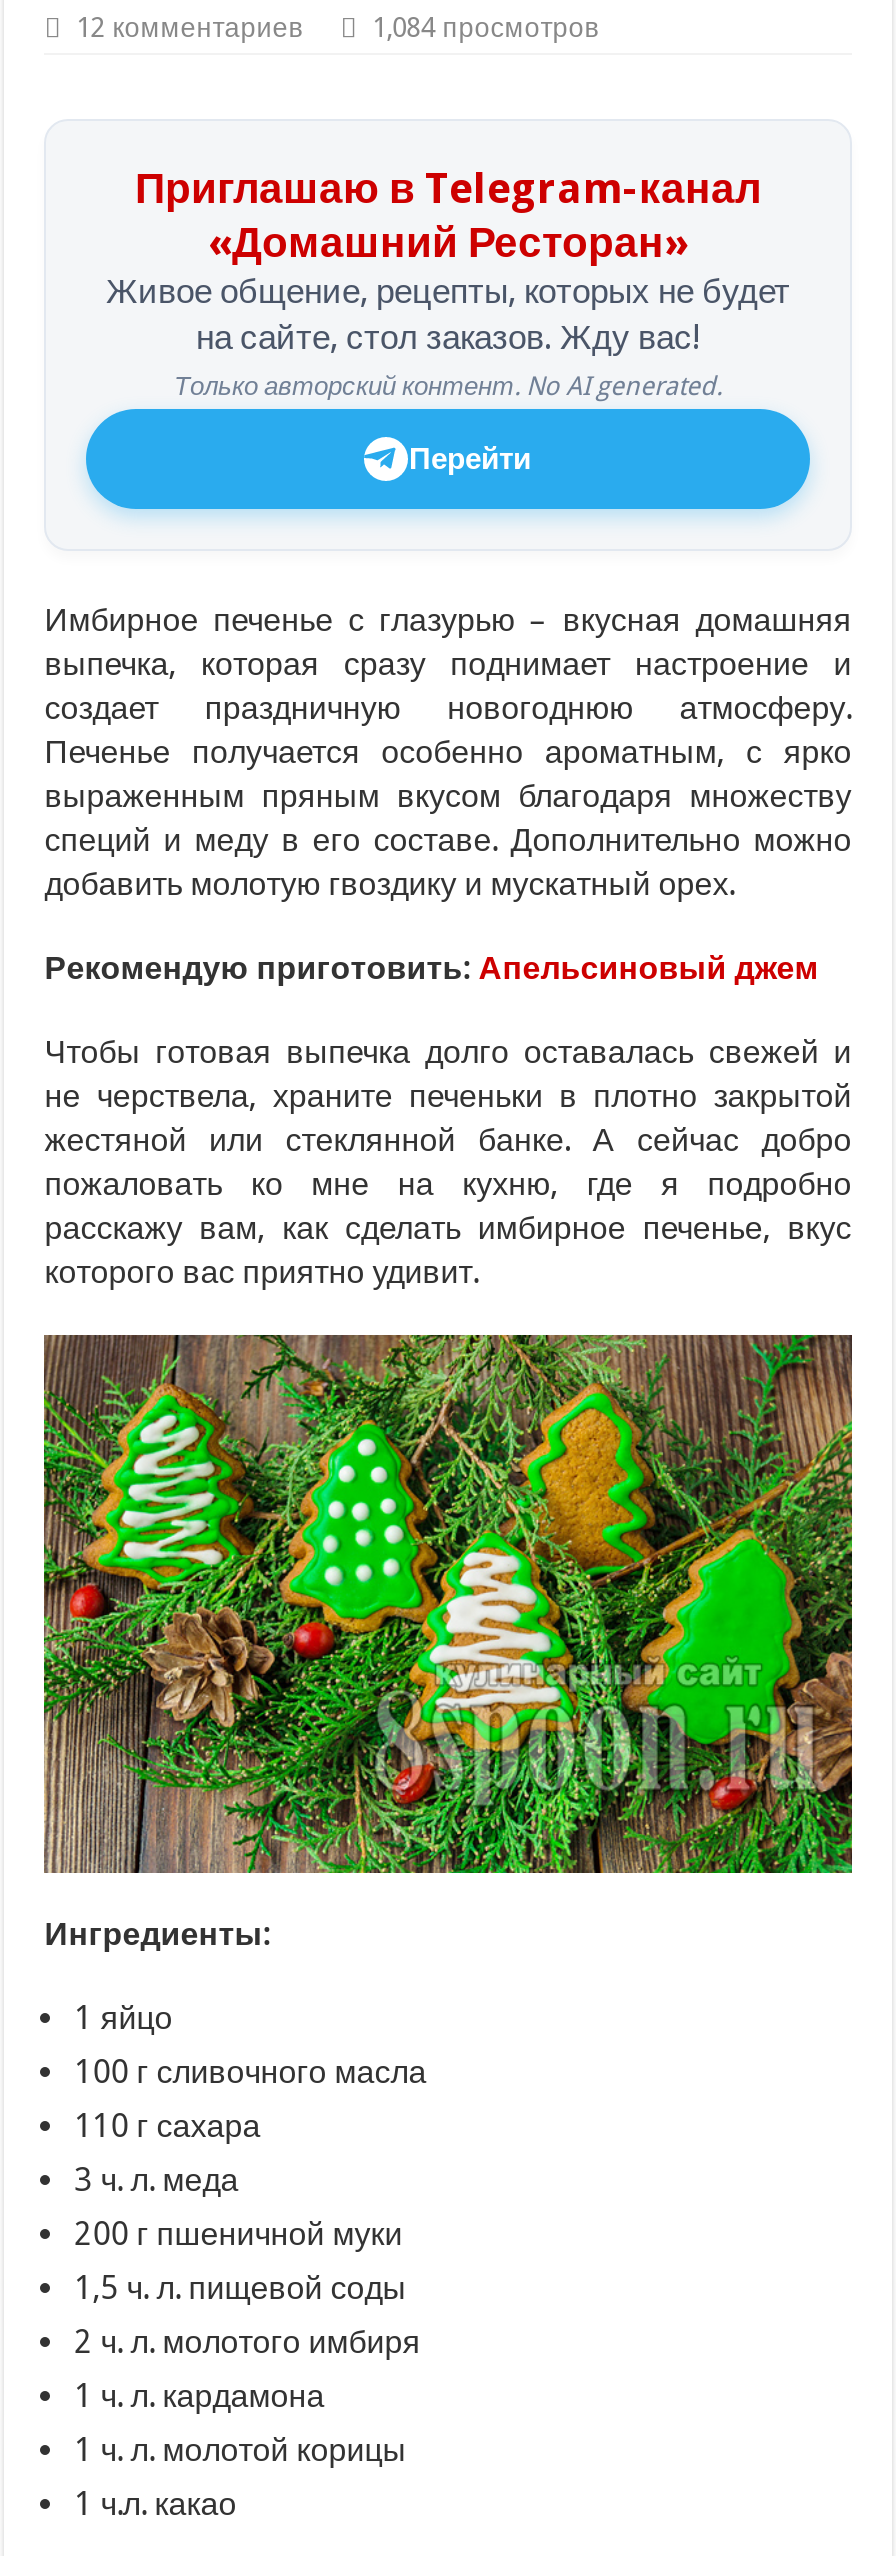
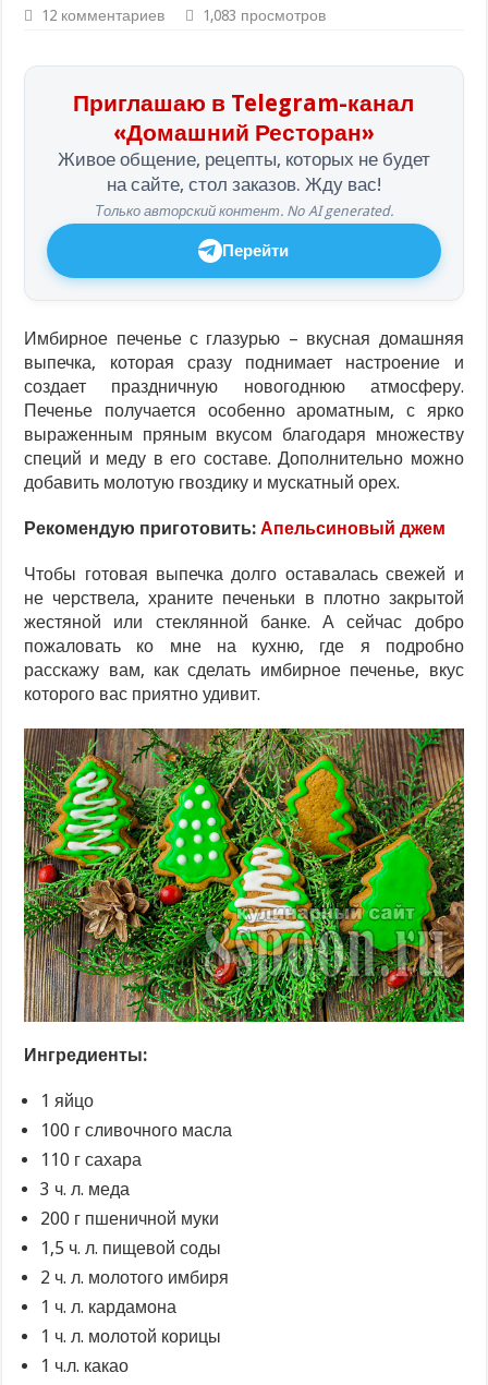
- 1,084 просмотров
+ 1,083 просмотров
